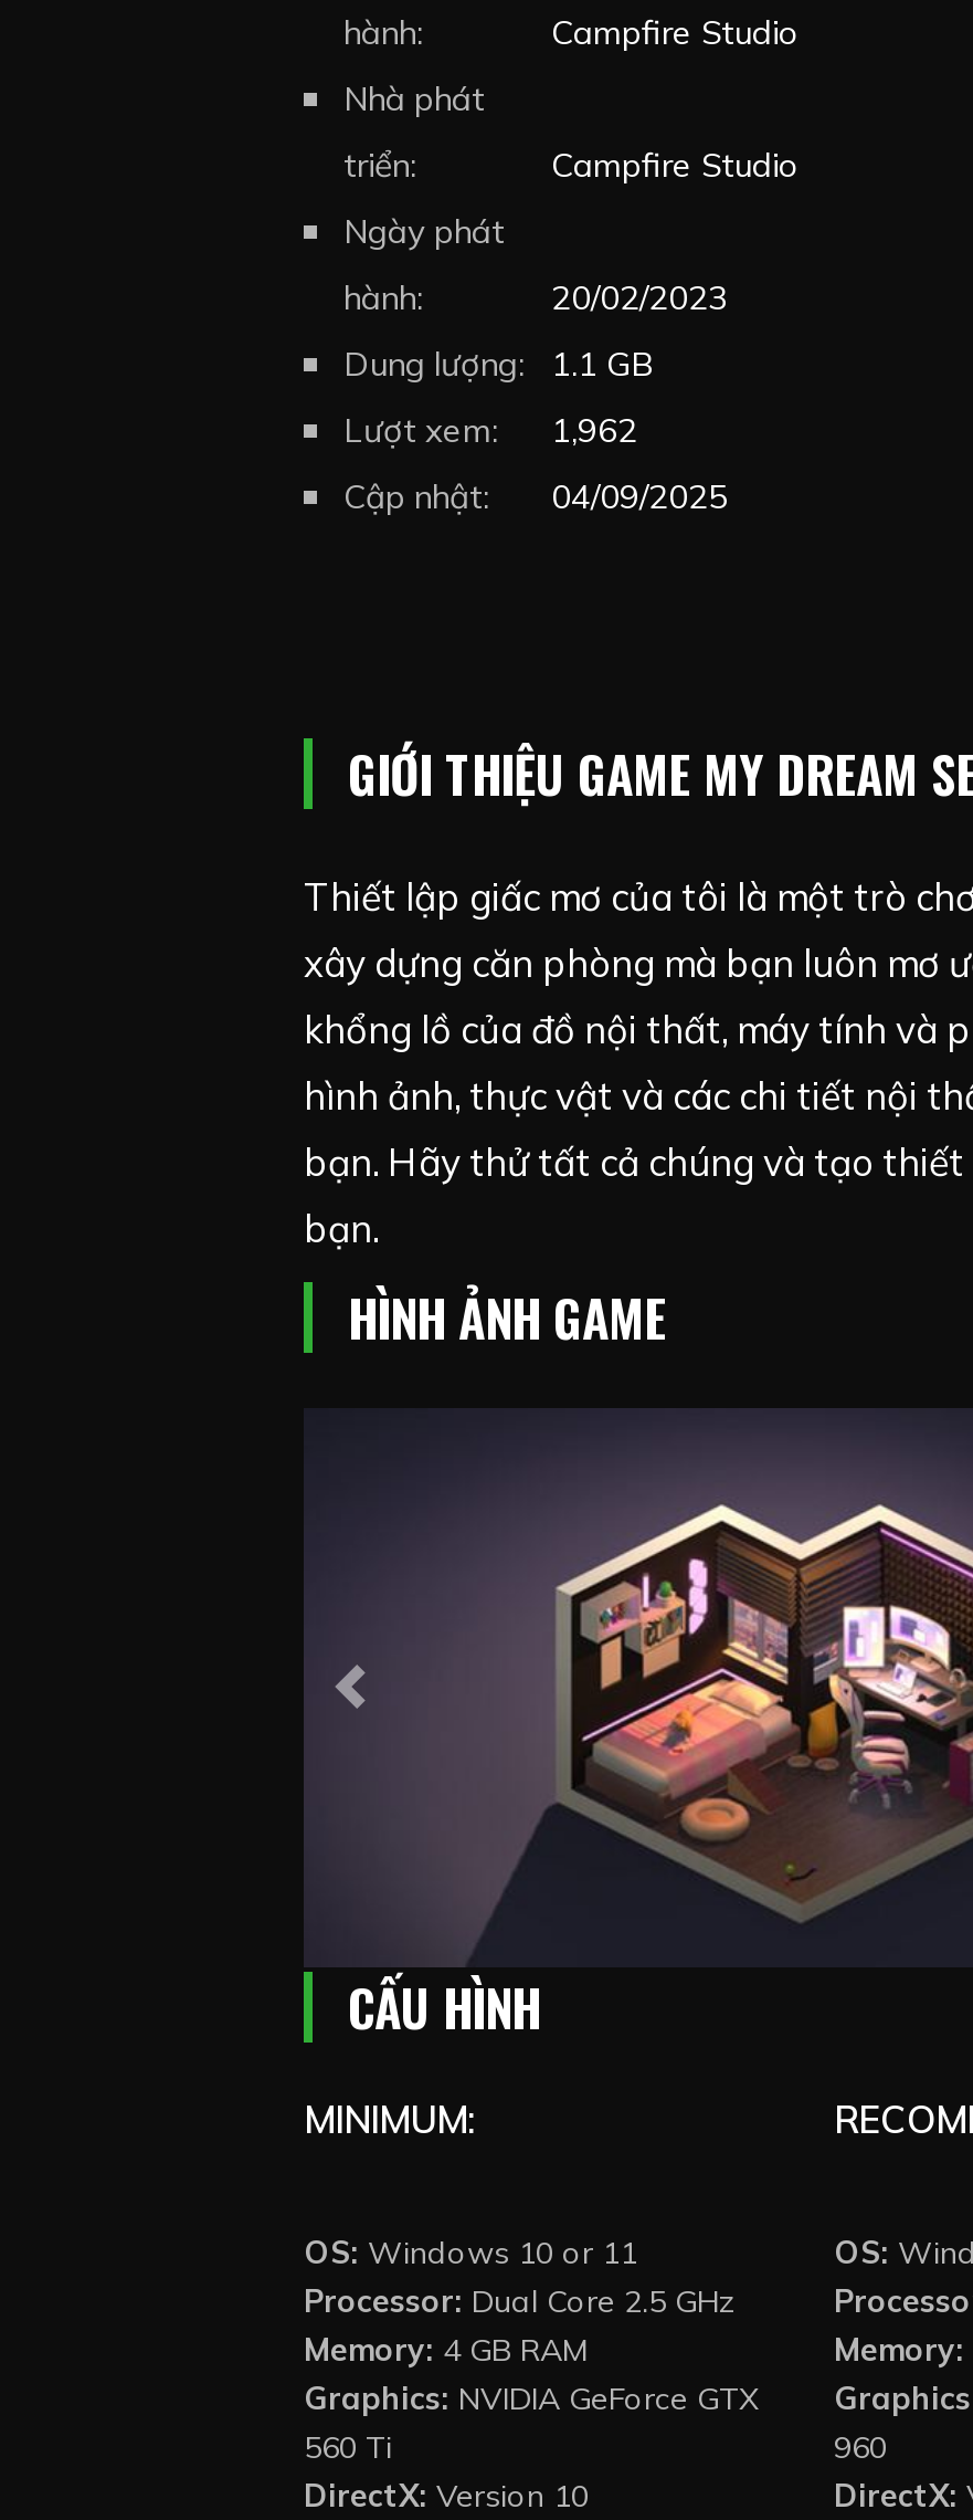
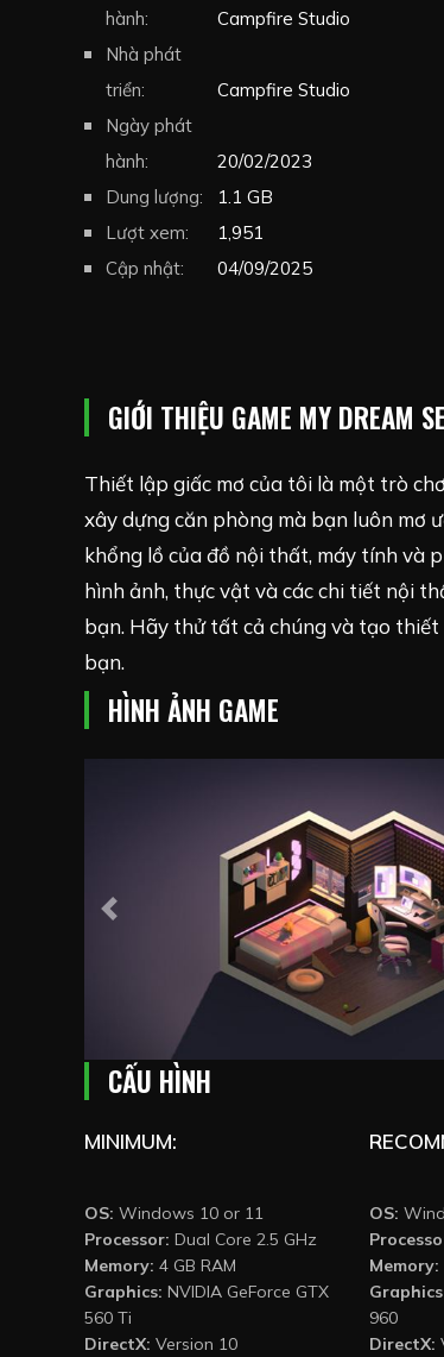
- Lượt xem: 1,962
+ Lượt xem: 1,951
